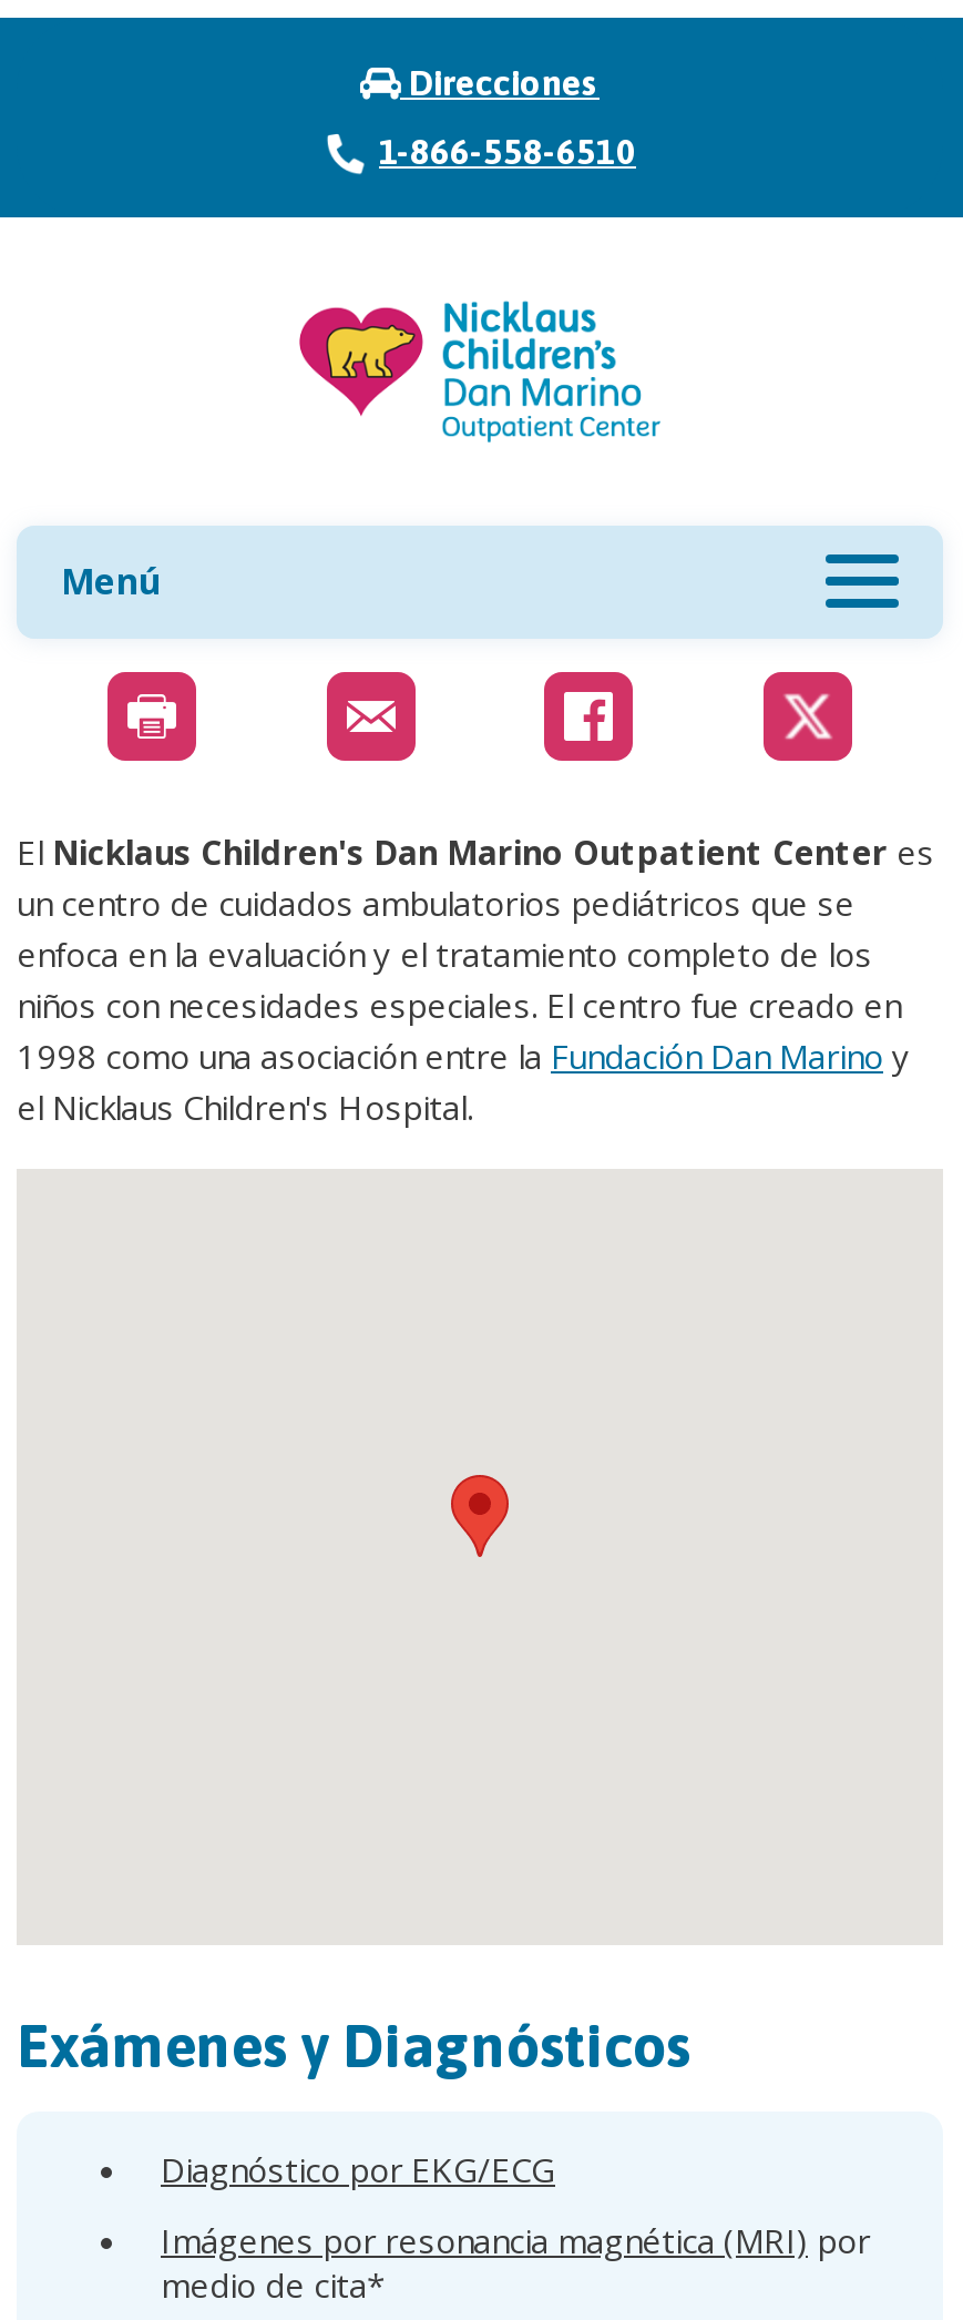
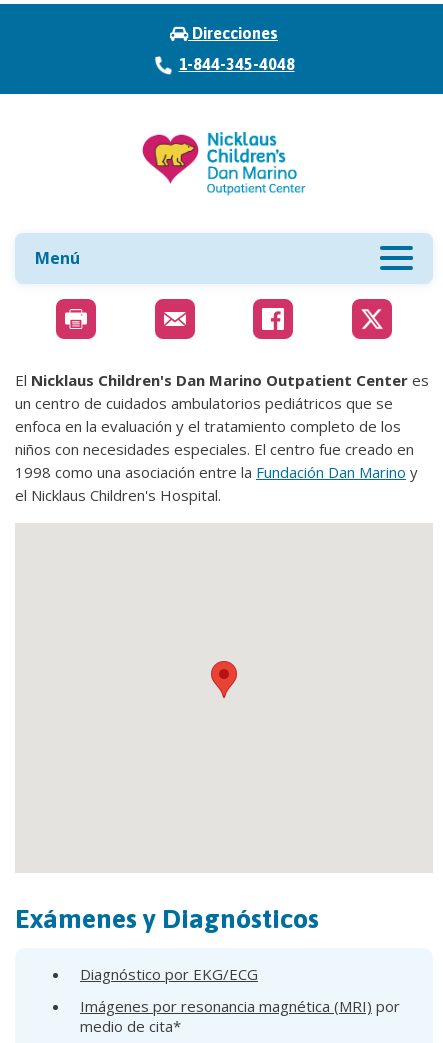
- 1-866-558-6510
+ 1-844-345-4048
